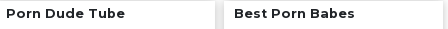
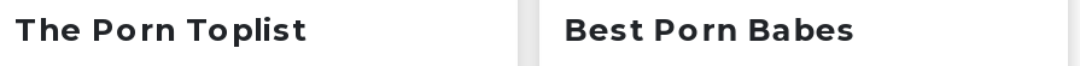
- Porn Dude Tube
+ The Porn Toplist
